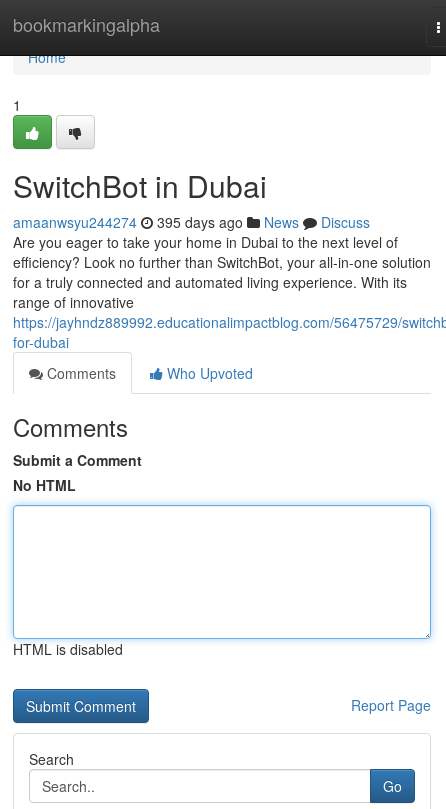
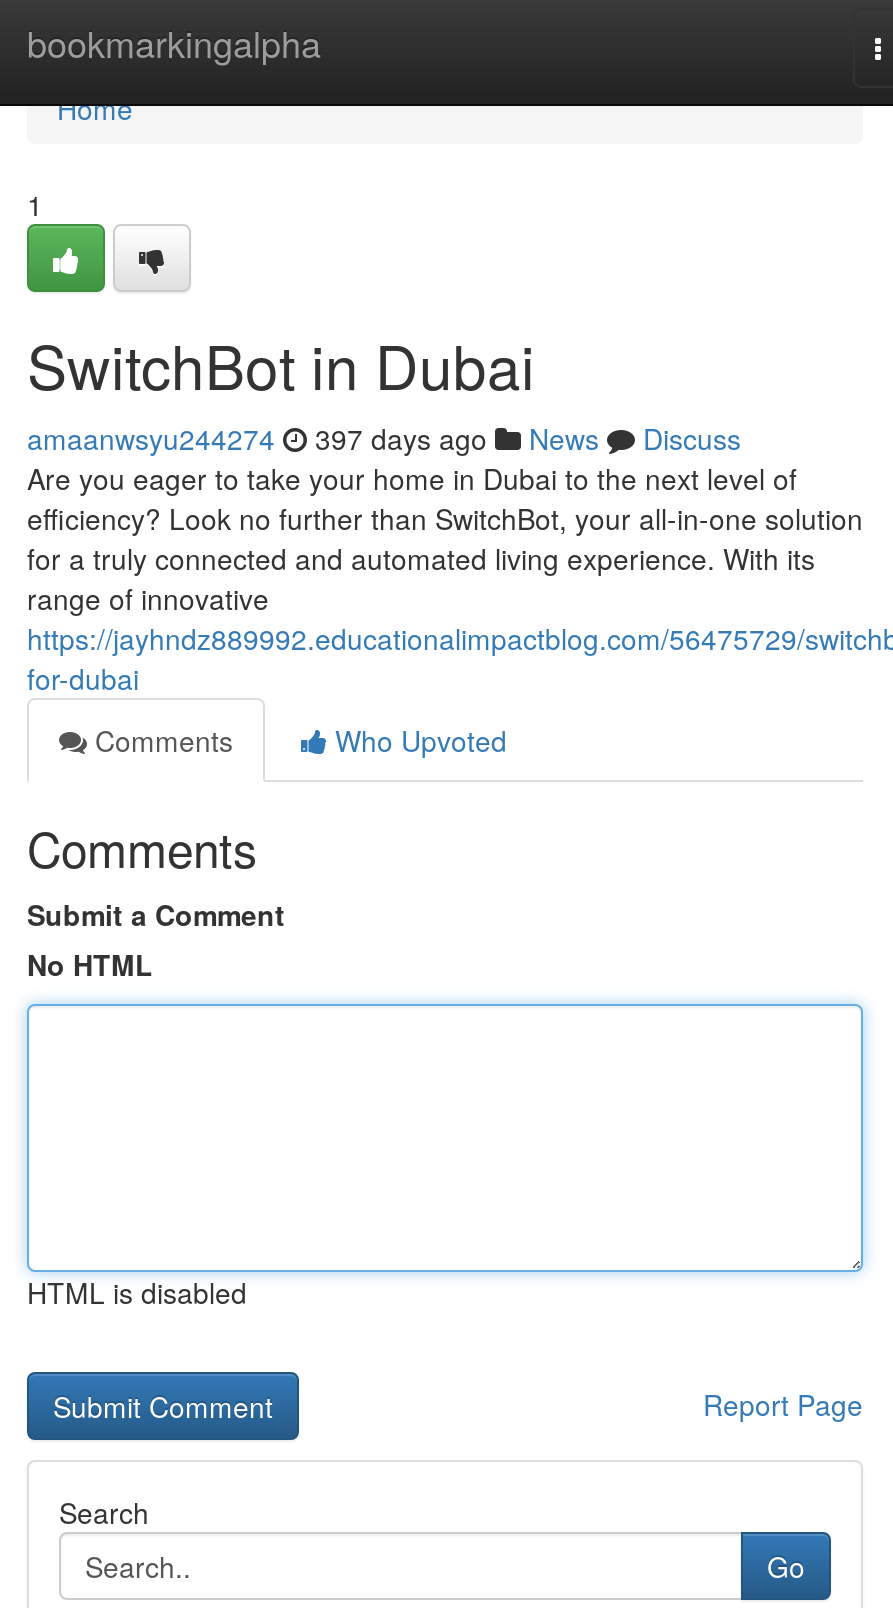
- amaanwsyu244274 395 days ago News Discuss
+ amaanwsyu244274 397 days ago News Discuss
